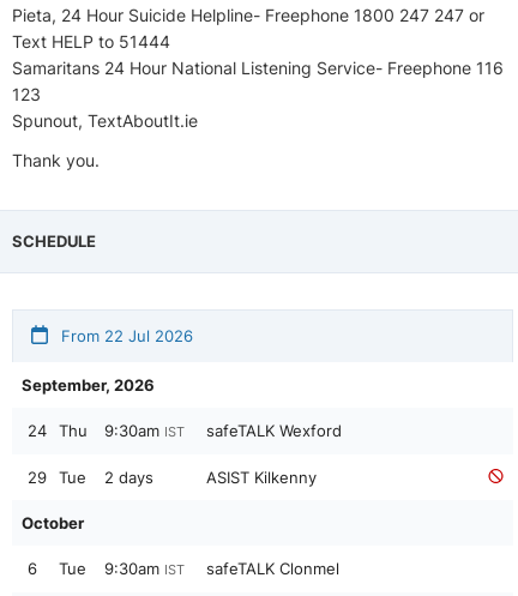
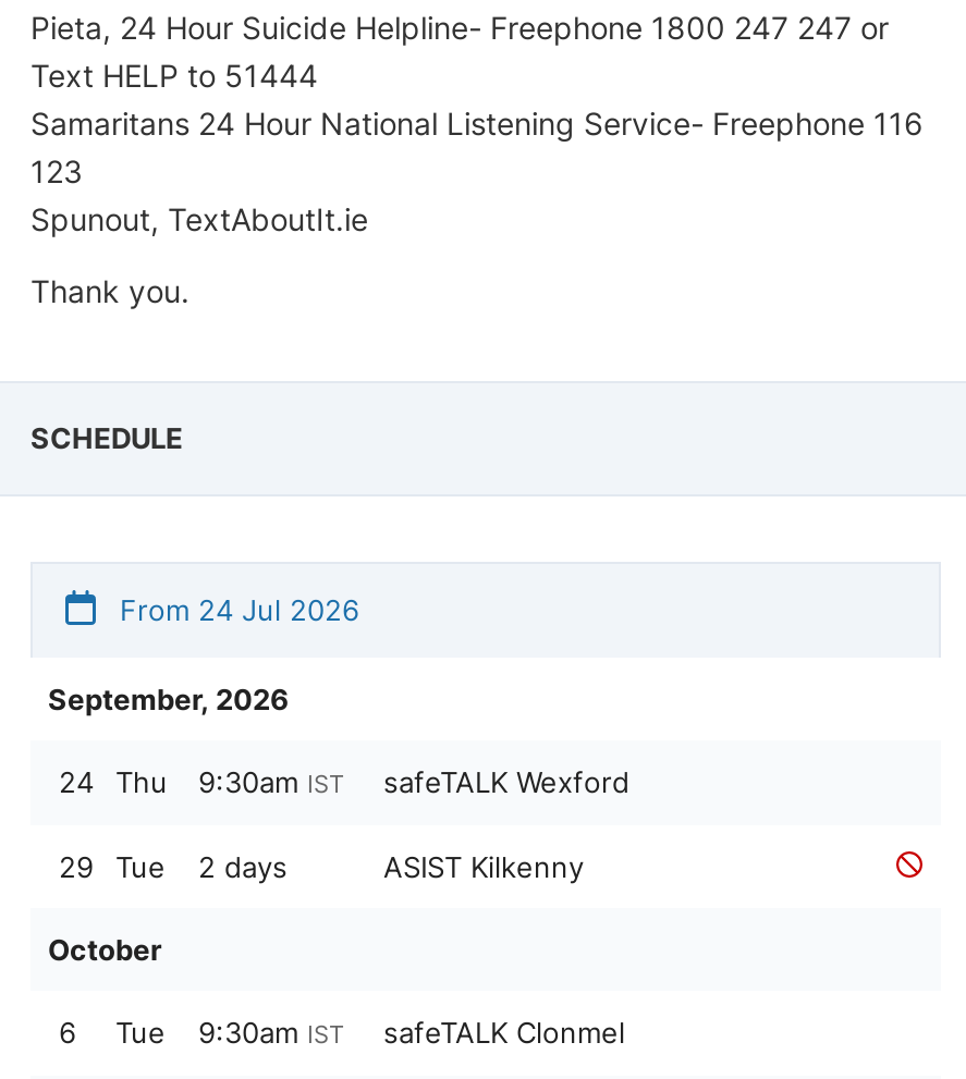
- From 22 Jul 2026
+ From 24 Jul 2026
